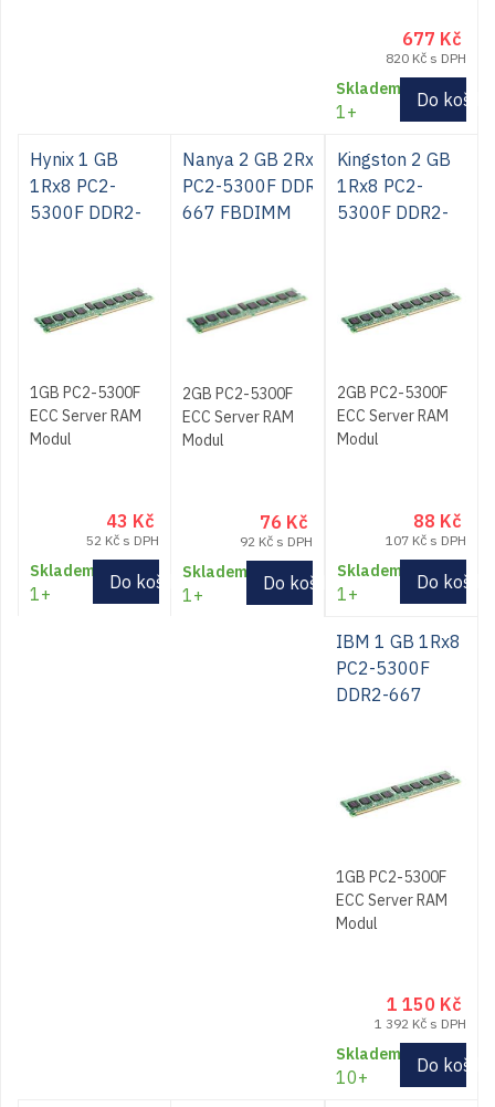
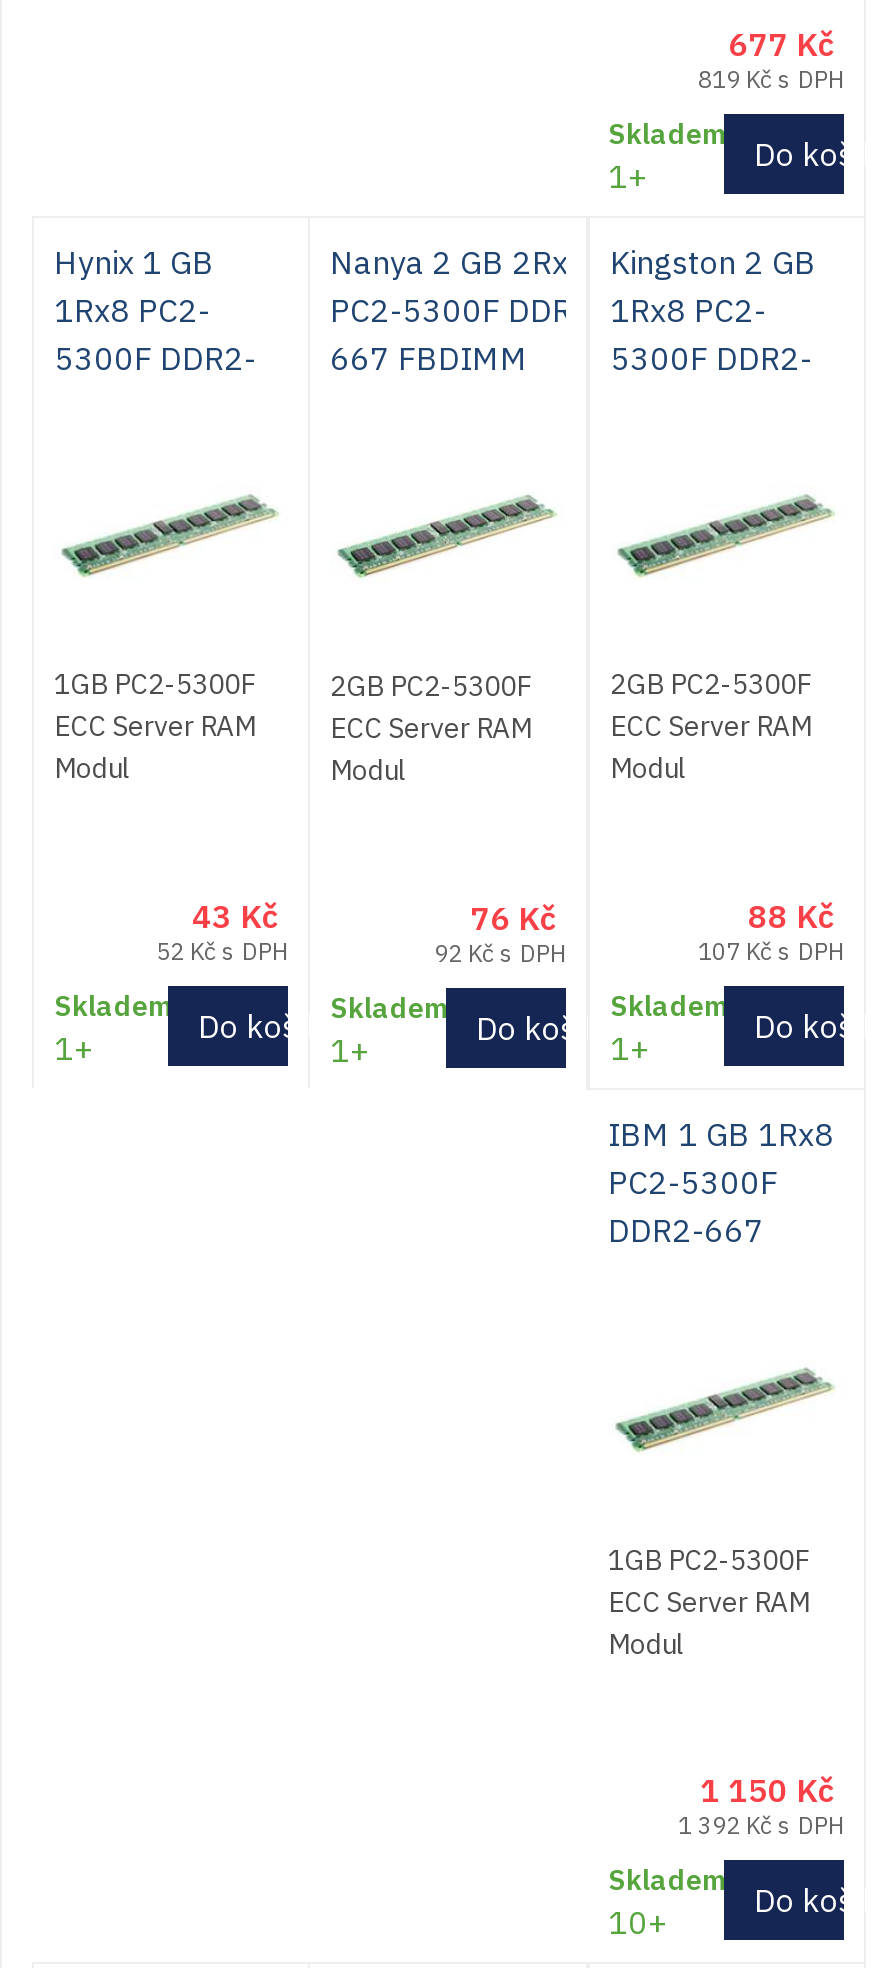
- 820 Kč s DPH
+ 819 Kč s DPH
